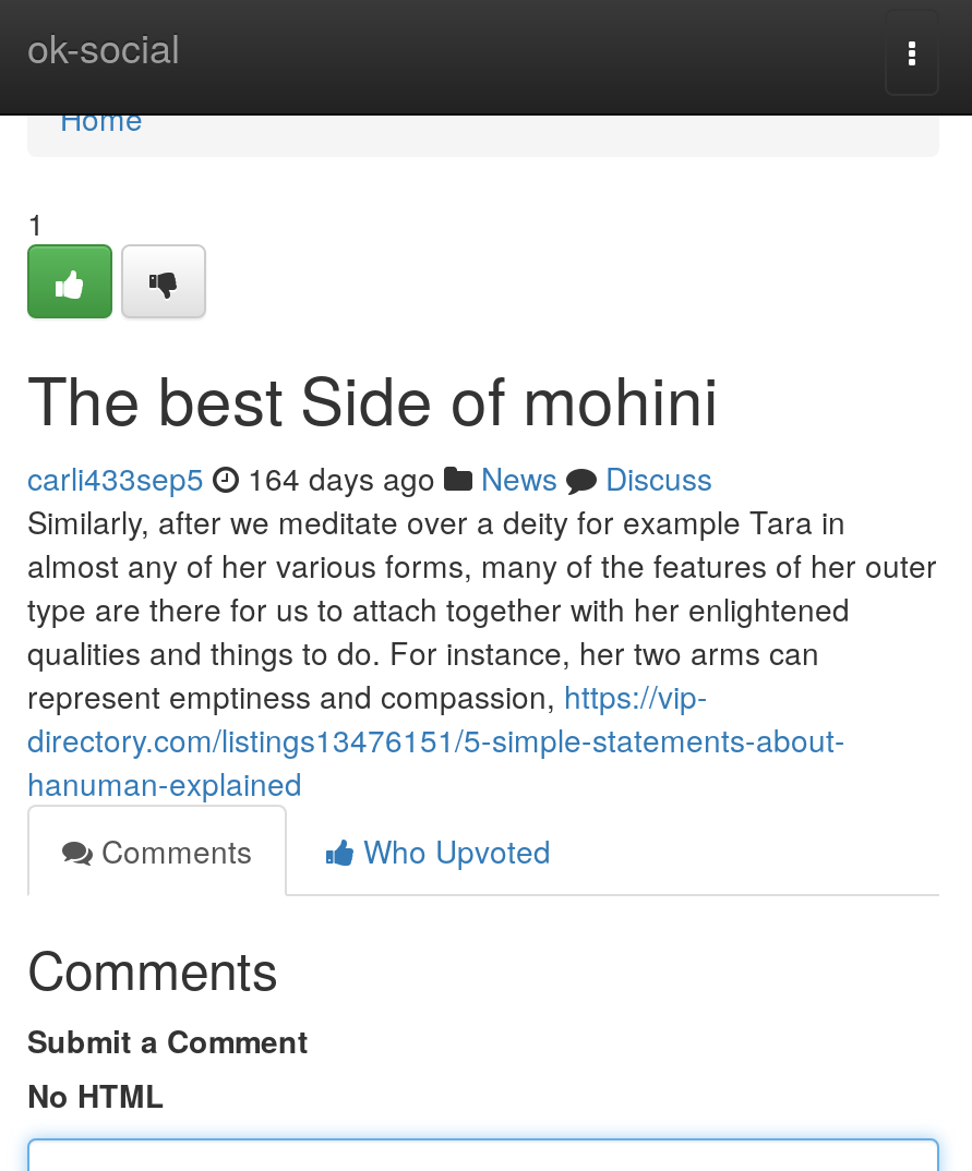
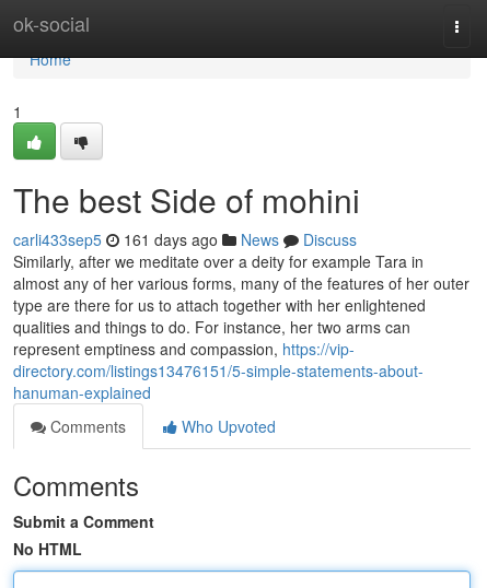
- carli433sep5 164 days ago News Discuss
+ carli433sep5 161 days ago News Discuss
